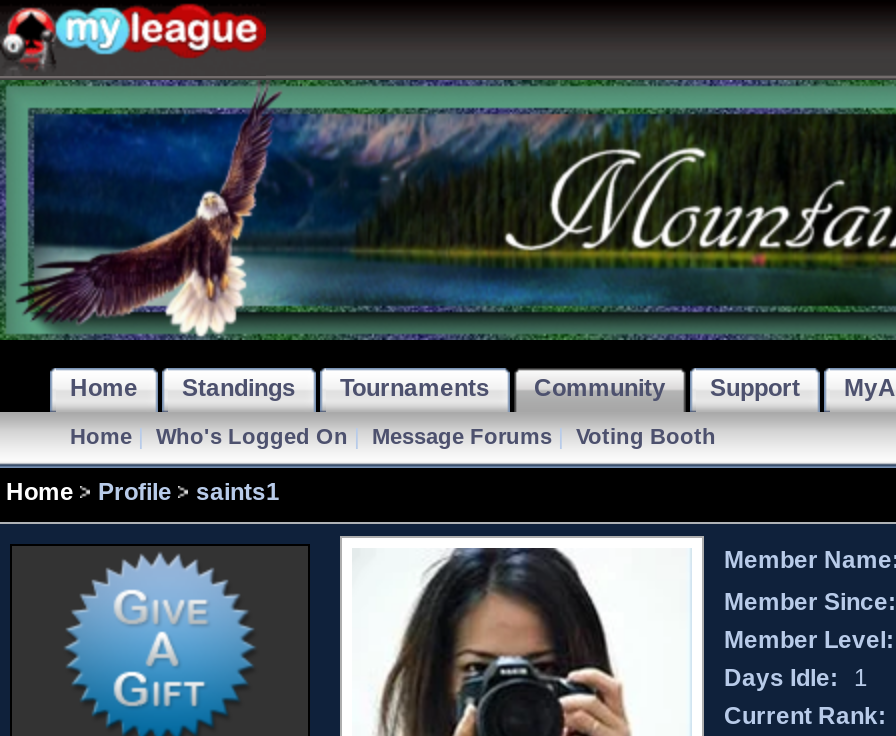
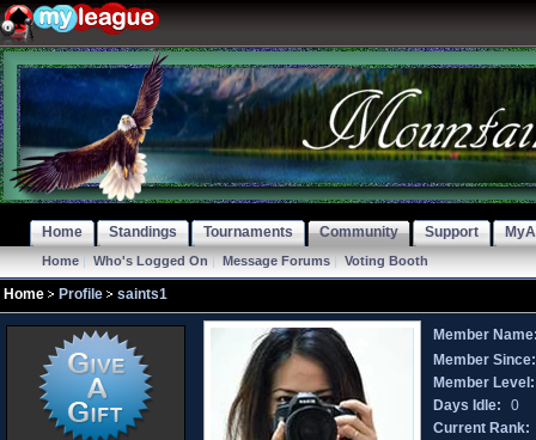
- Days Idle: 1
+ Days Idle: 0
